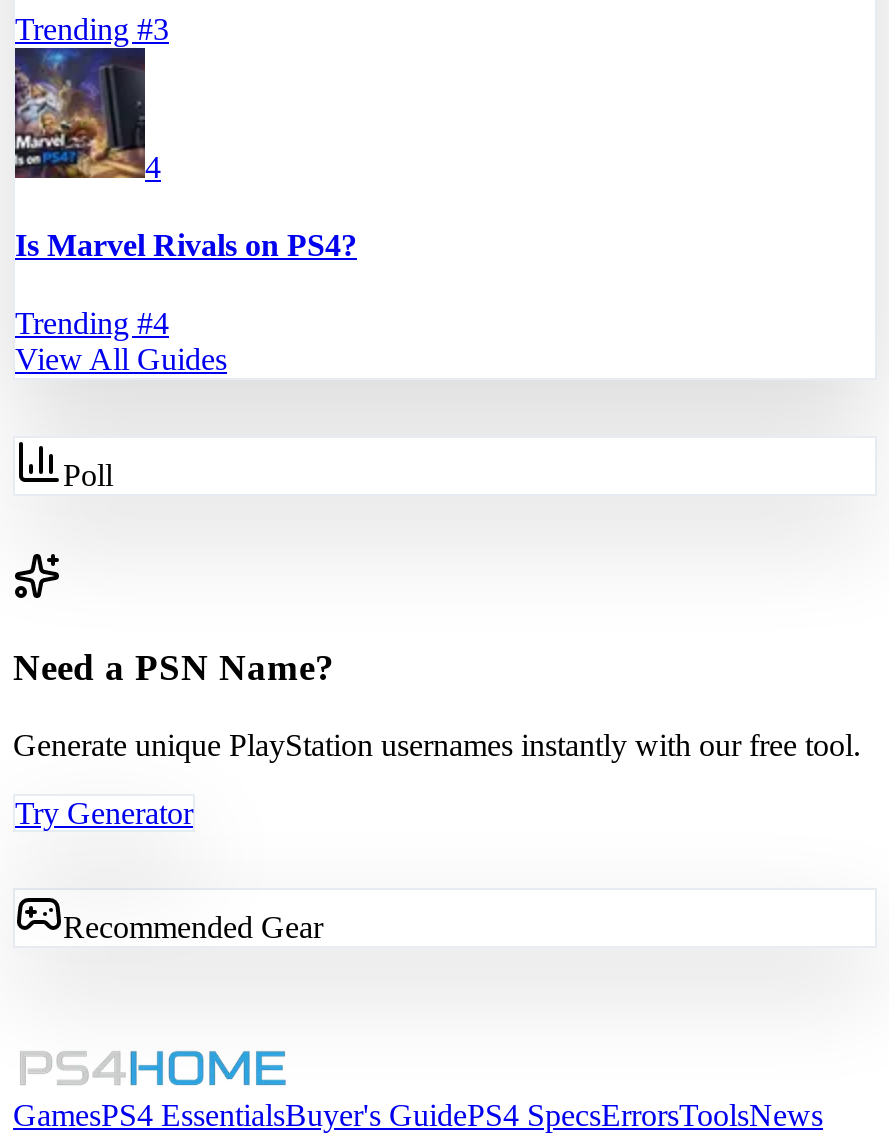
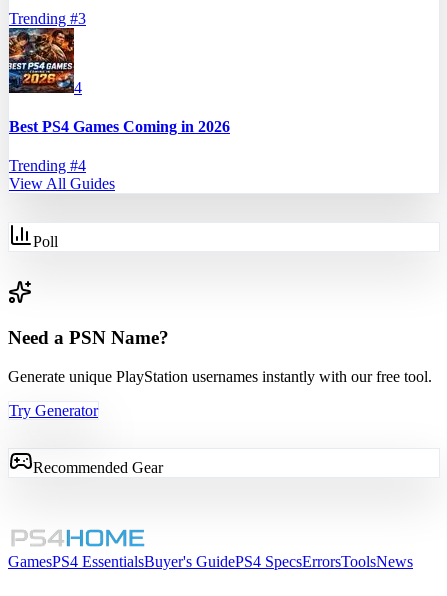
- [image]
- Is Marvel Rivals on PS4?
+ [image]
+ Best PS4 Games Coming in 2026
